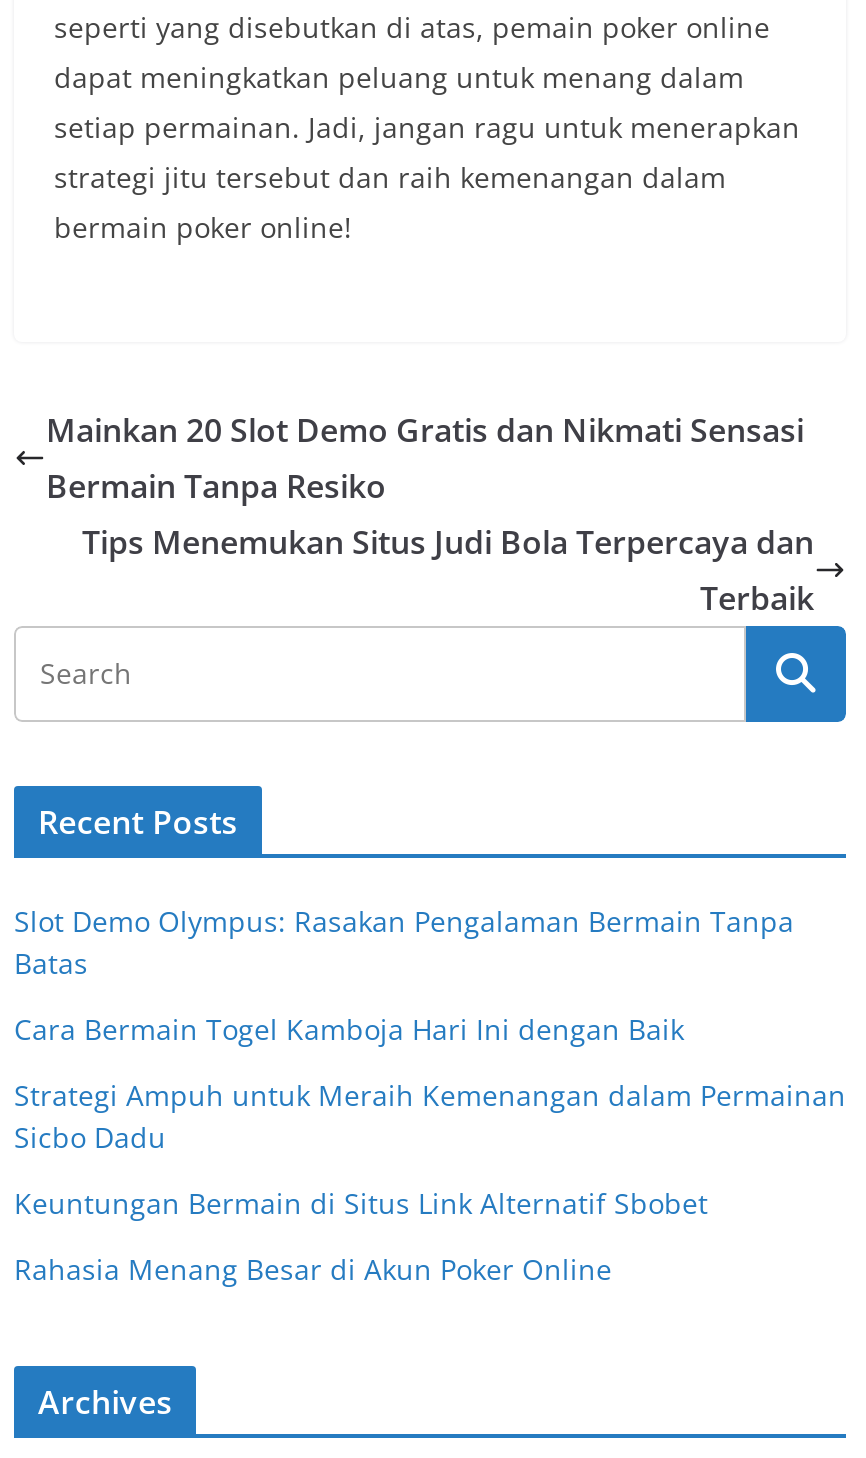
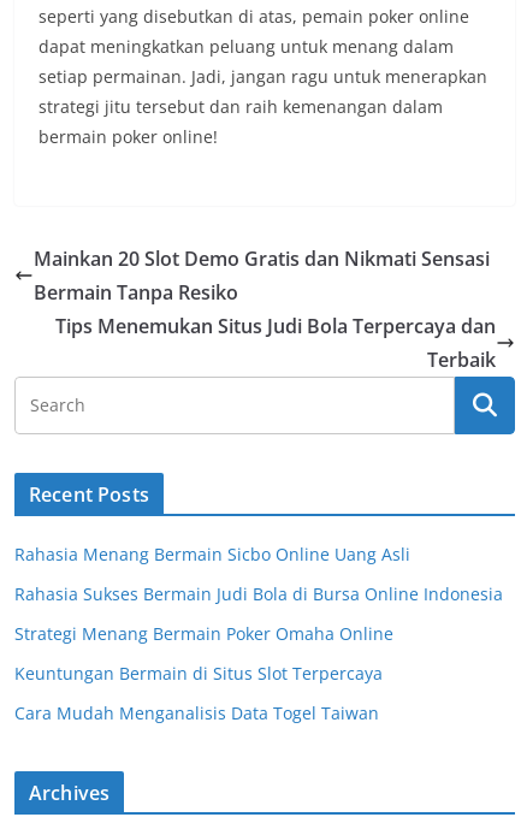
- Slot Demo Olympus: Rasakan Pengalaman Bermain Tanpa
- Batas
+ Rahasia Menang Bermain Sicbo Online Uang Asli

- Cara Bermain Togel Kamboja Hari Ini dengan Baik
+ Rahasia Sukses Bermain Judi Bola di Bursa Online Indonesia

- Strategi Ampuh untuk Meraih Kemenangan dalam Permainan
- Sicbo Dadu
+ Strategi Menang Bermain Poker Omaha Online

- Keuntungan Bermain di Situs Link Alternatif Sbobet
+ Keuntungan Bermain di Situs Slot Terpercaya

- Rahasia Menang Besar di Akun Poker Online
+ Cara Mudah Menganalisis Data Togel Taiwan
